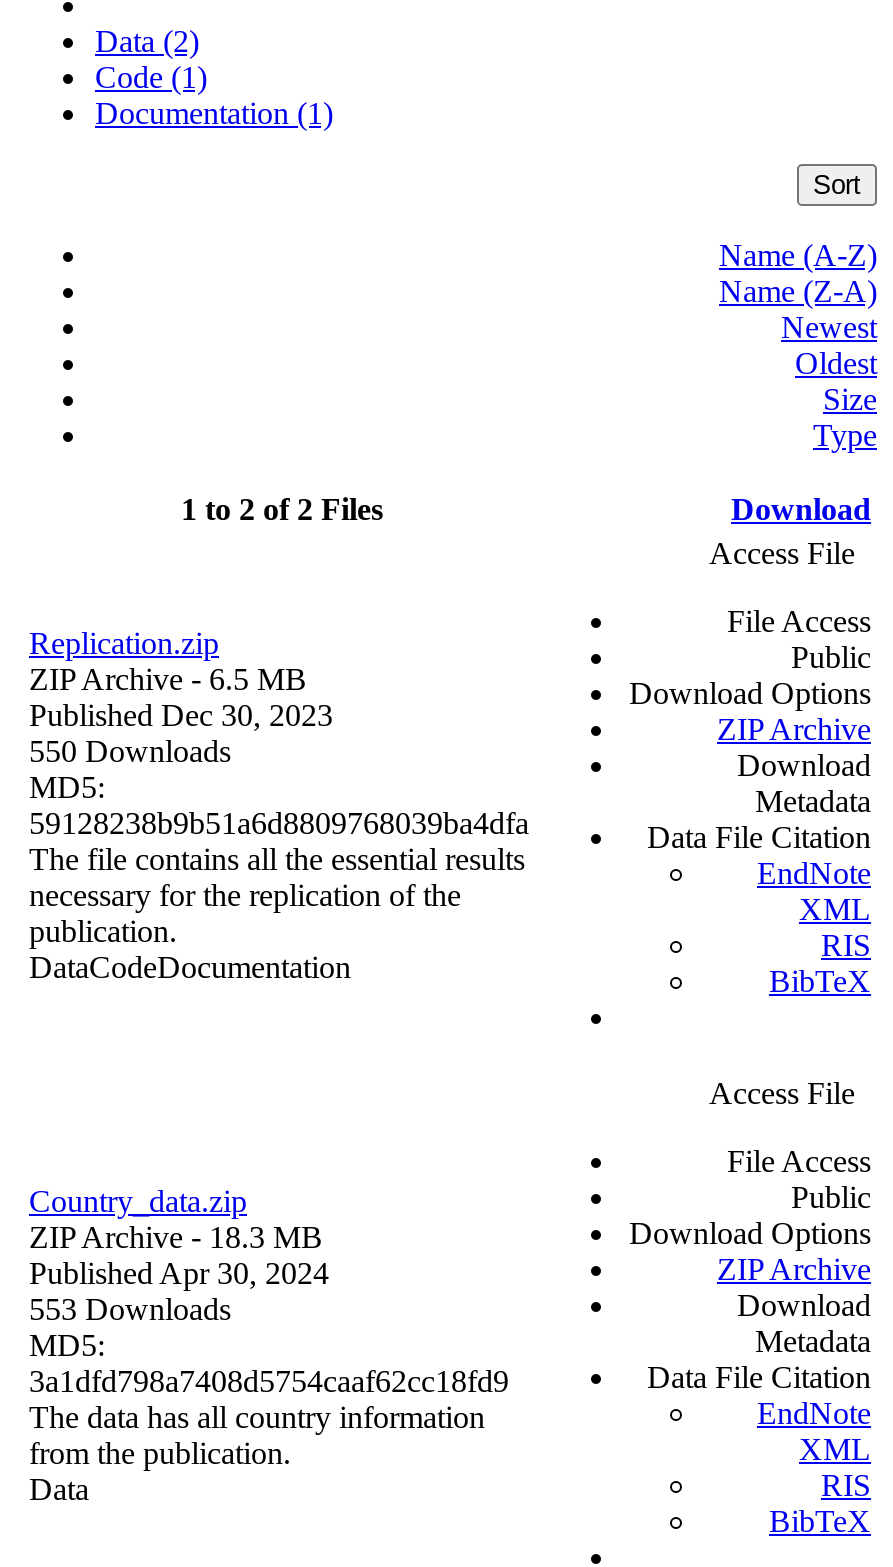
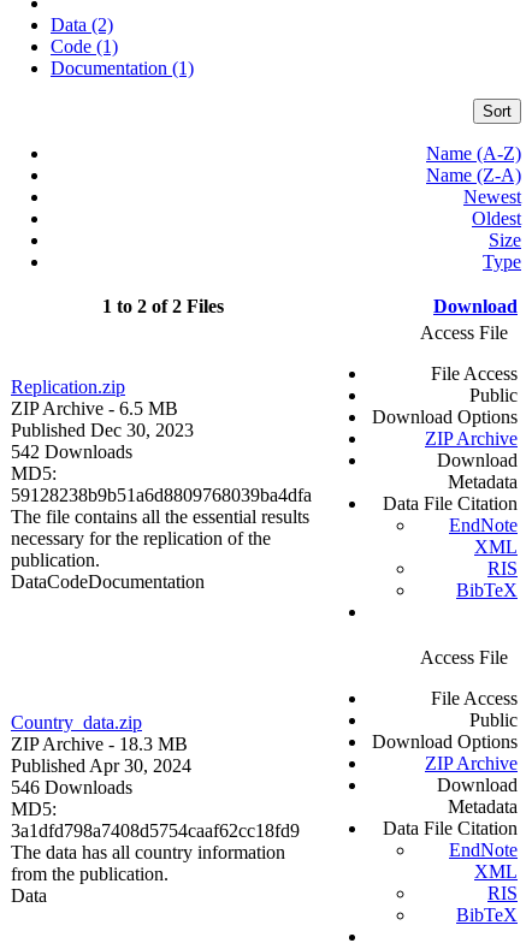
- 550 Downloads
+ 542 Downloads

- 553 Downloads
+ 546 Downloads
